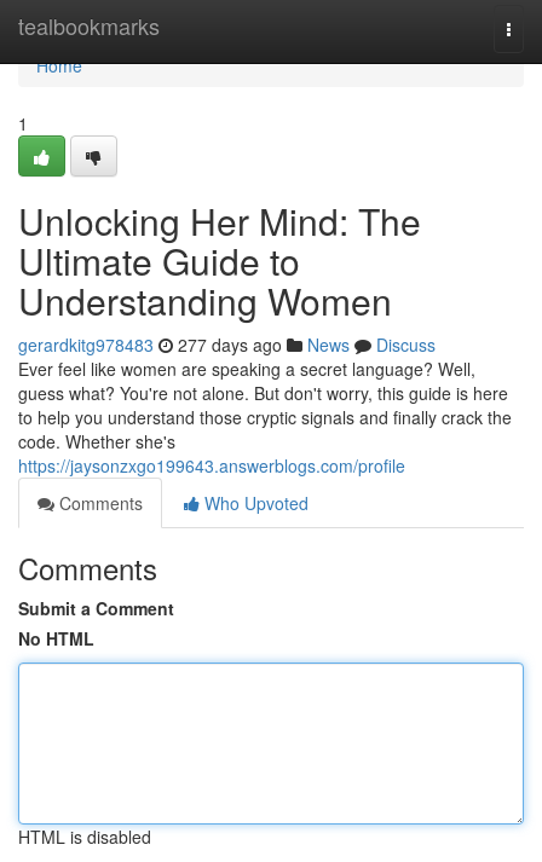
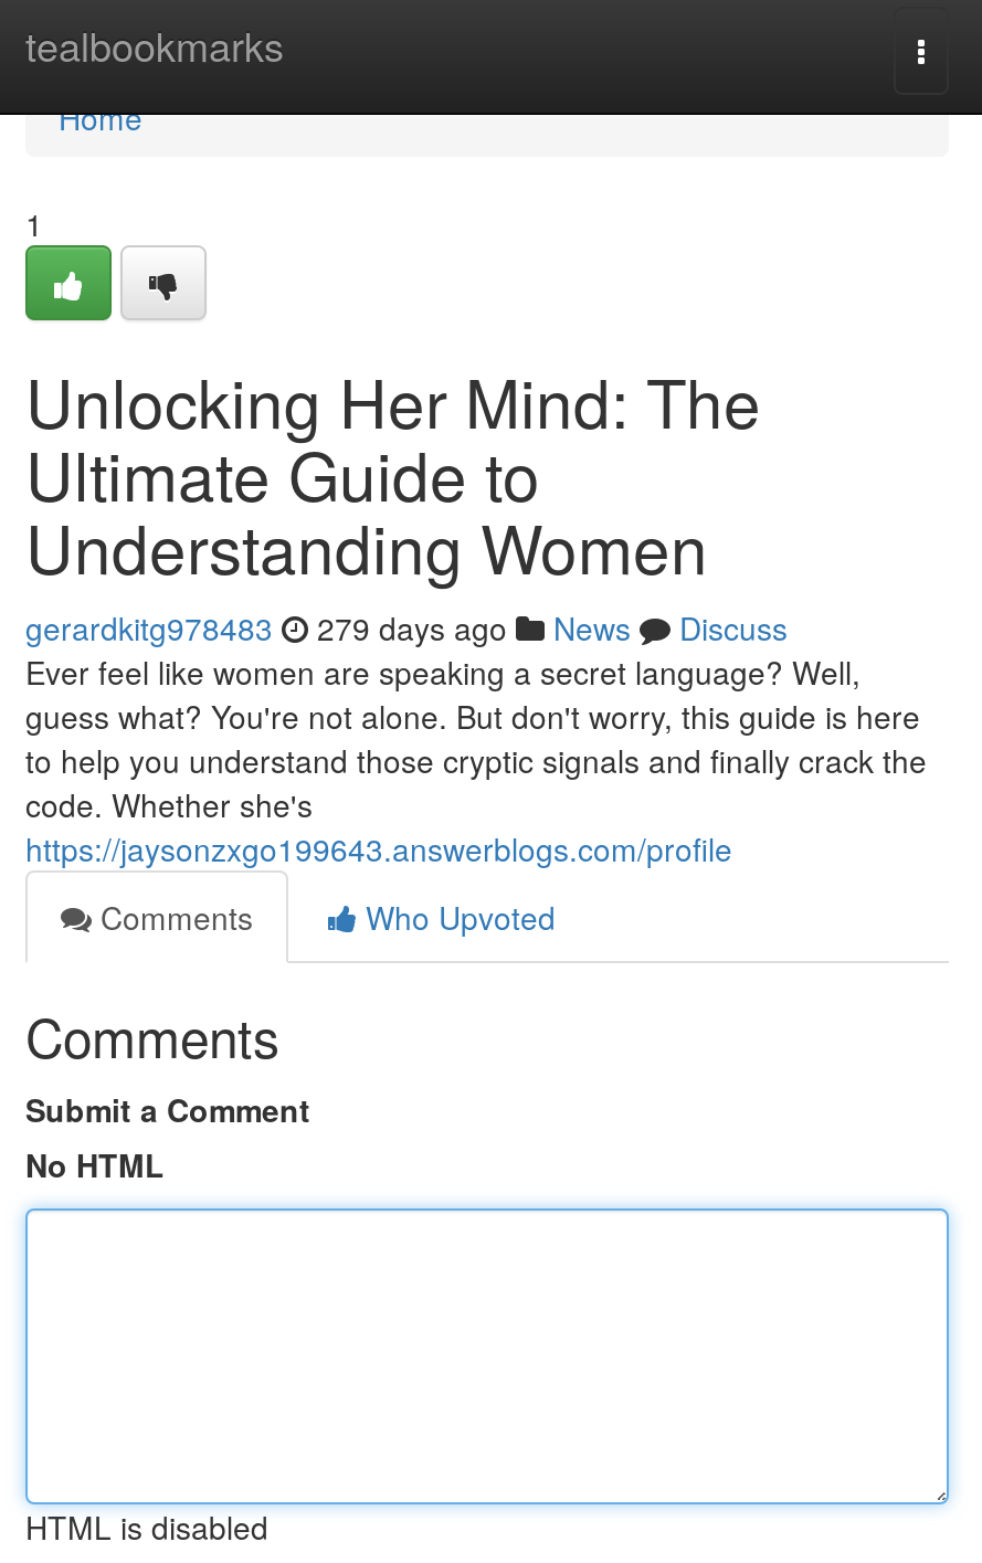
- gerardkitg978483 277 days ago News Discuss
+ gerardkitg978483 279 days ago News Discuss
